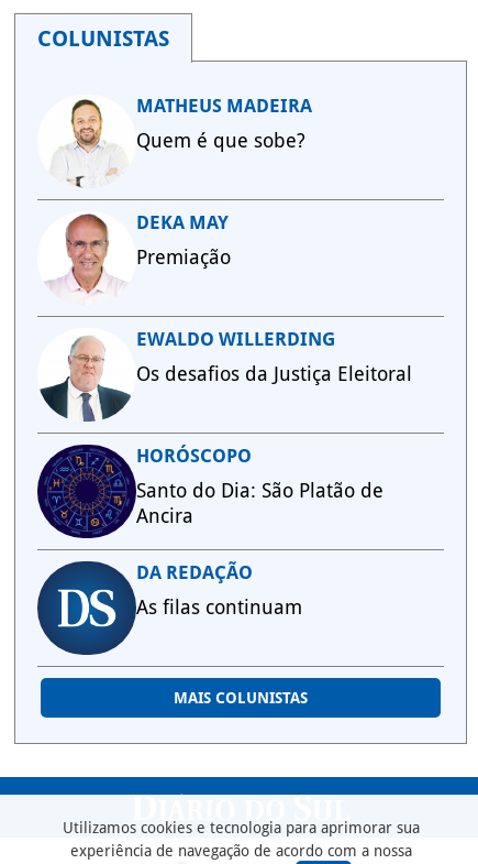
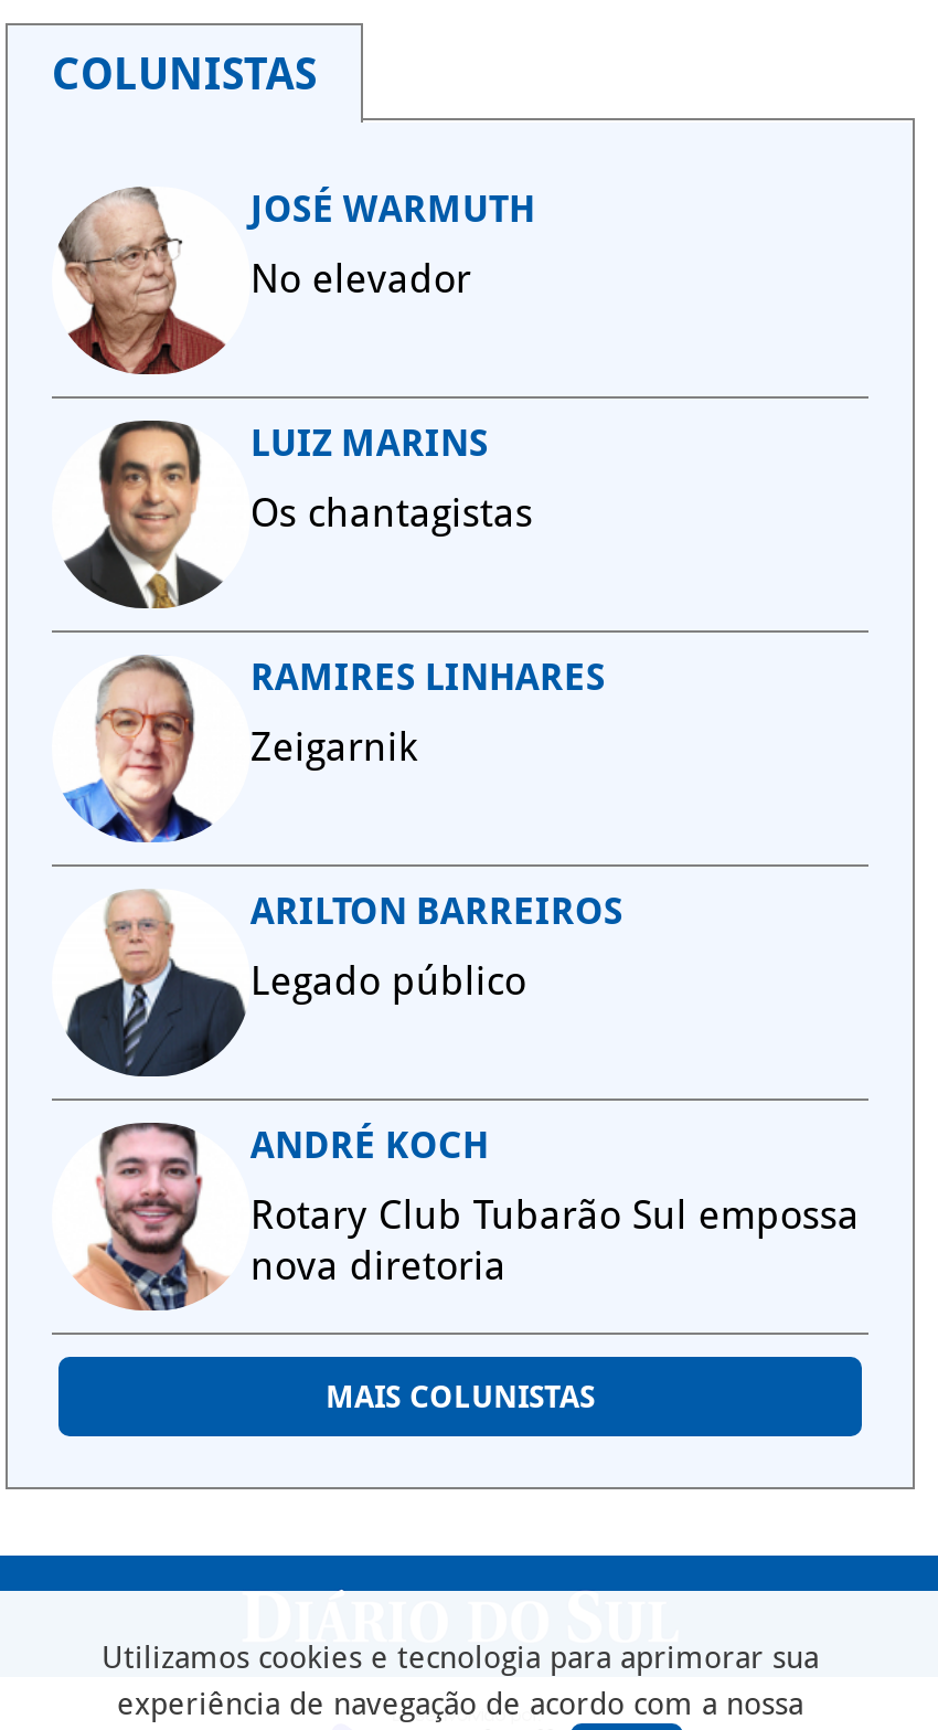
- [image]
- MATHEUS MADEIRA
+ [image]
+ JOSÉ WARMUTH

- Quem é que sobe?
+ No elevador

- [image]
- DEKA MAY
+ [image]
+ LUIZ MARINS

- Premiação
+ Os chantagistas

- [image]
- EWALDO WILLERDING
+ [image]
+ RAMIRES LINHARES

- Os desafios da Justiça Eleitoral
+ Zeigarnik

- [image]
- HORÓSCOPO
+ [image]
+ ARILTON BARREIROS

- Santo do Dia: São Platão de
- Ancira
+ Legado público

- [image]
- DA REDAÇÃO
+ [image]
+ ANDRÉ KOCH

- As filas continuam
+ Rotary Club Tubarão Sul empossa
+ nova diretoria
